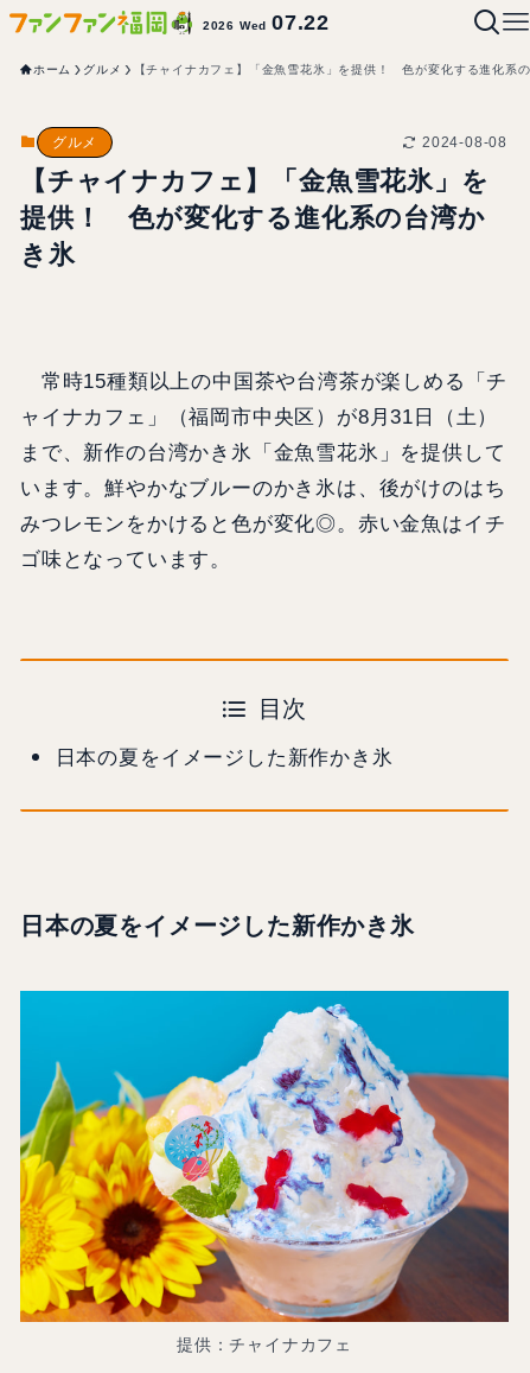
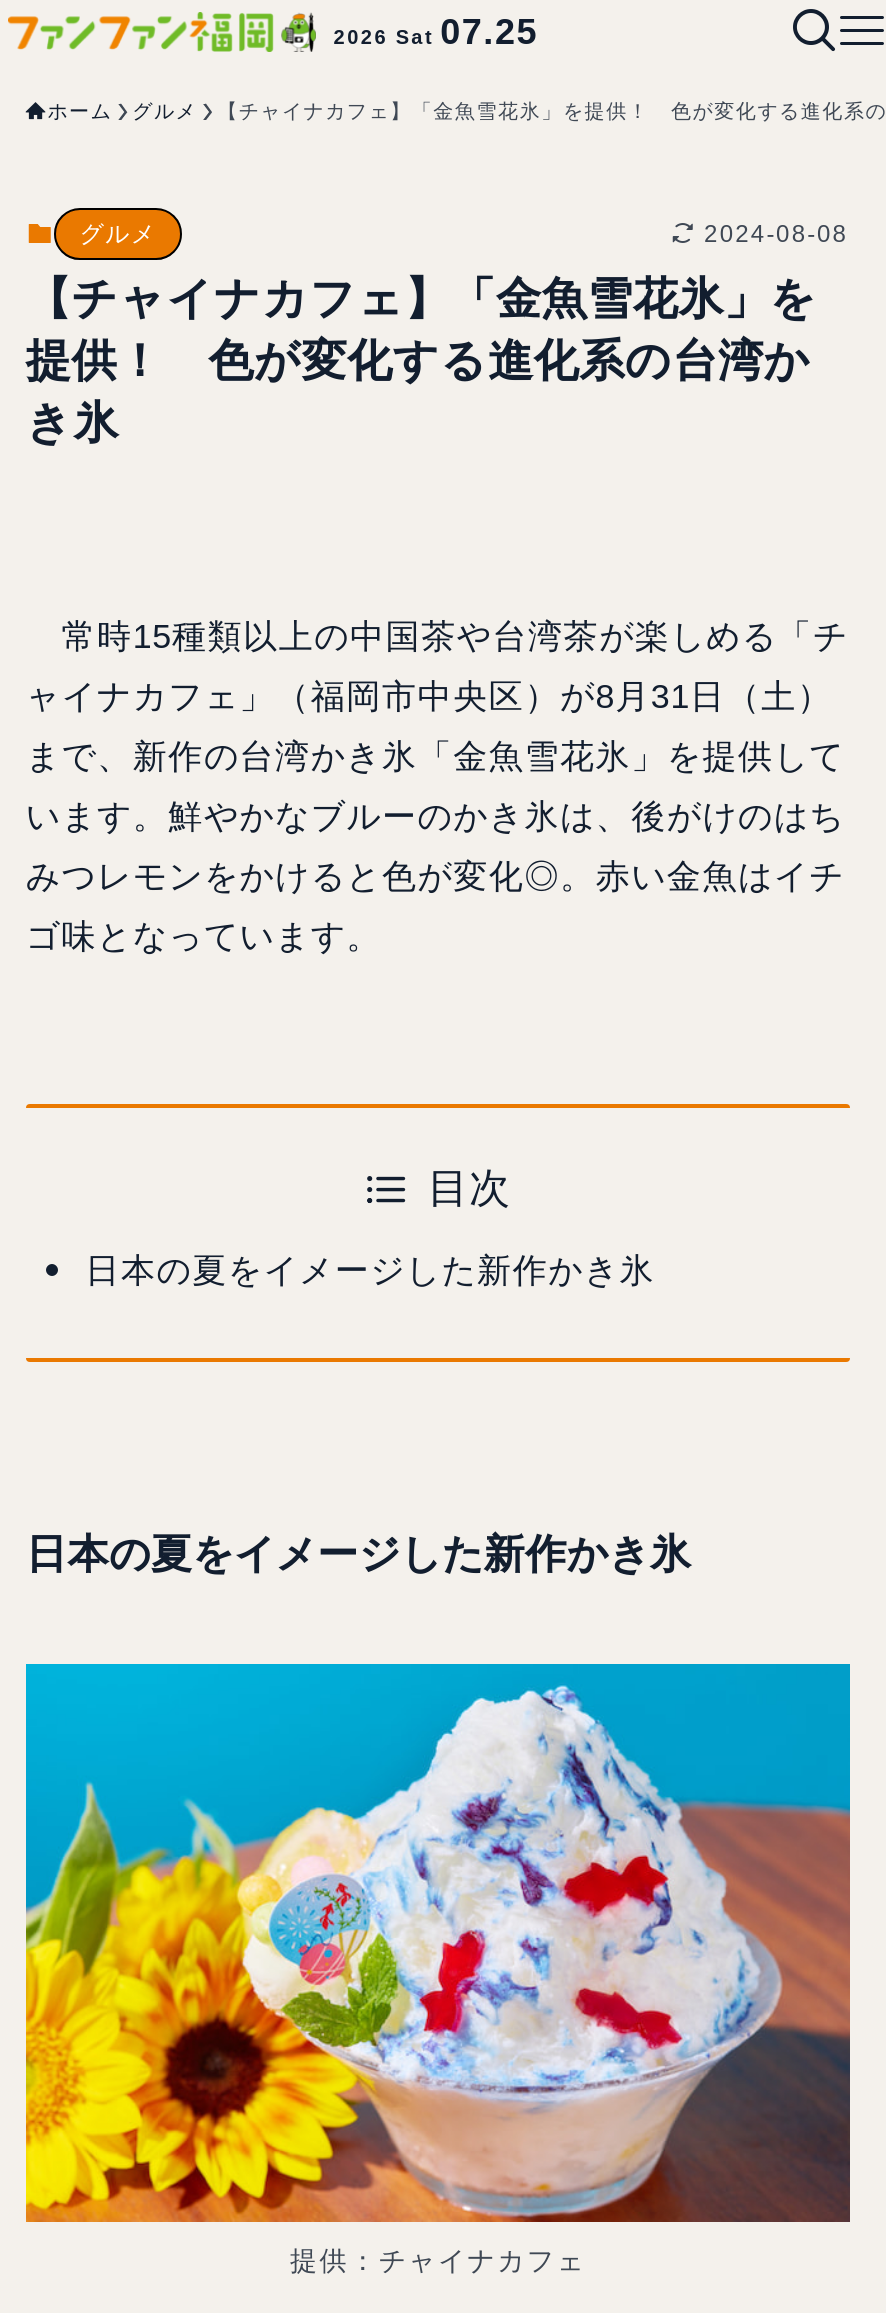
- 2026 Wed 07.22
+ 2026 Sat 07.25
